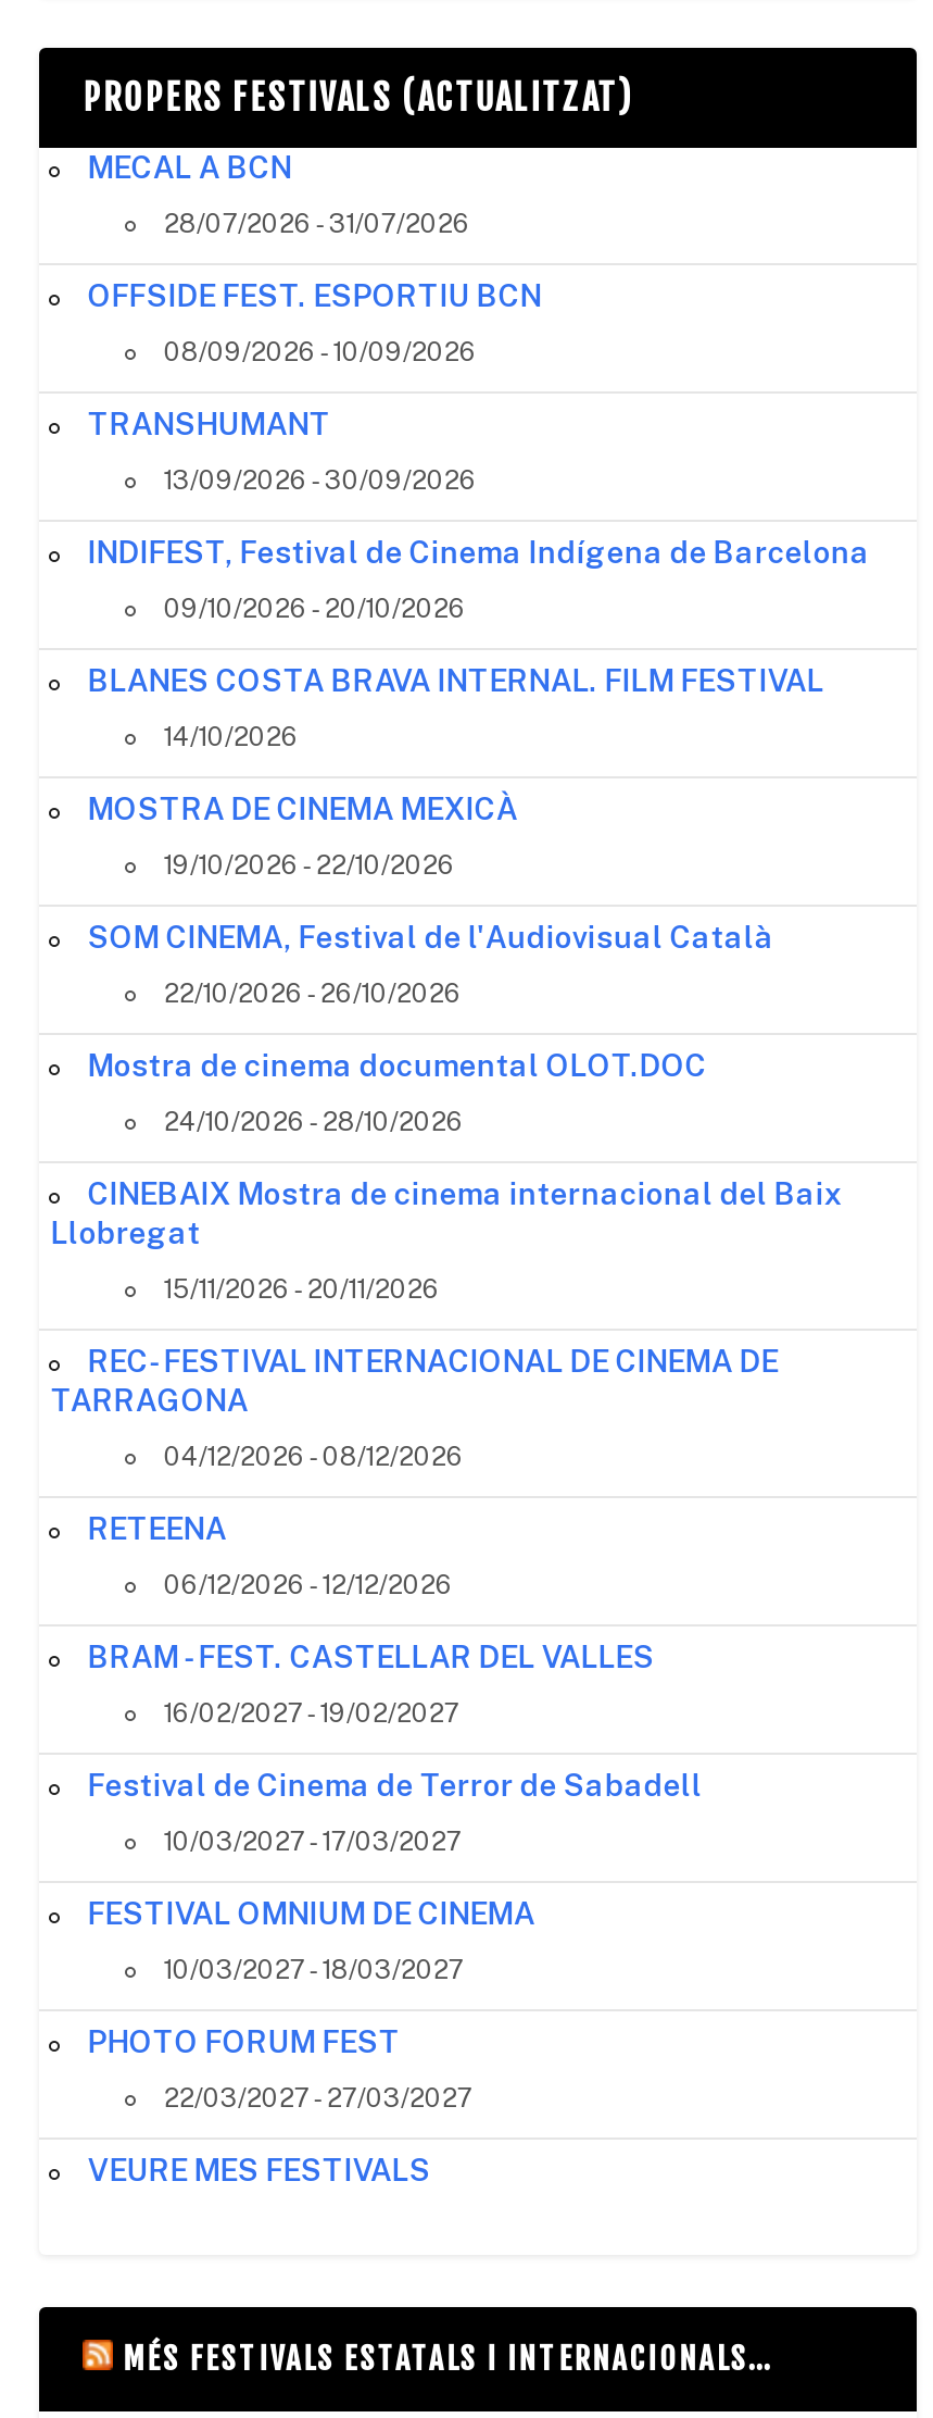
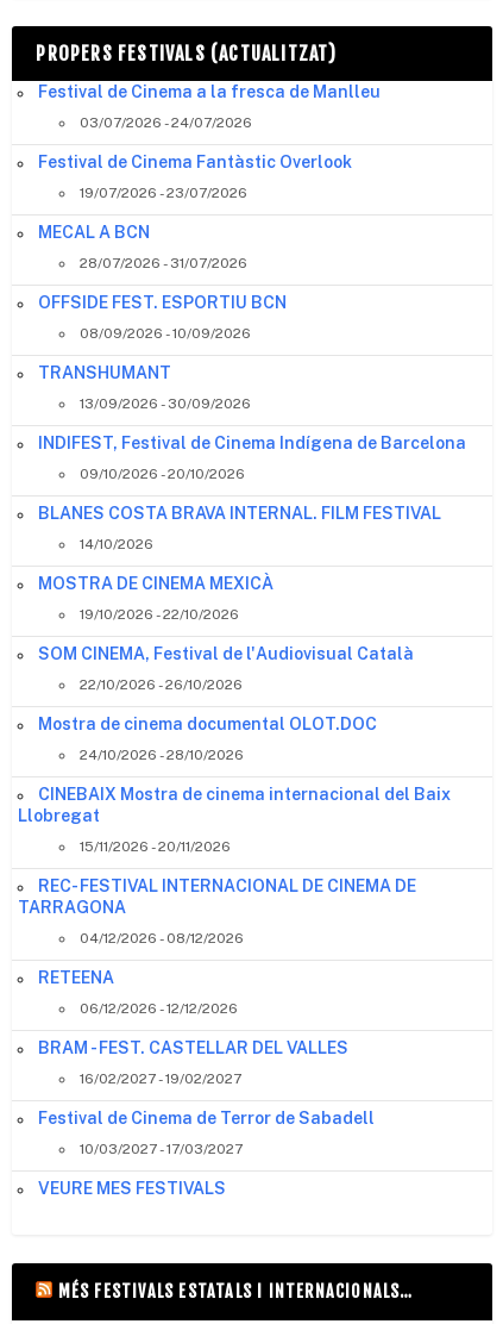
+ Festival de Cinema a la fresca de Manlleu
+ 03/07/2026 - 24/07/2026
+ Festival de Cinema Fantàstic Overlook
+ 19/07/2026 - 23/07/2026

moved down: MECAL A BCN | 28/07/2026 - 31/07/2026 | OFFSIDE FEST. ESPORTIU BCN | ... | Festival de Cinema de Terror de Sabadell | 10/03/2027 - 17/03/2027

- FESTIVAL OMNIUM DE CINEMA
- 10/03/2027 - 18/03/2027
- PHOTO FORUM FEST
- 22/03/2027 - 27/03/2027
